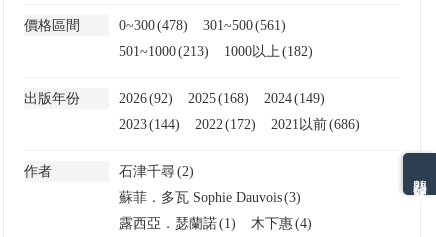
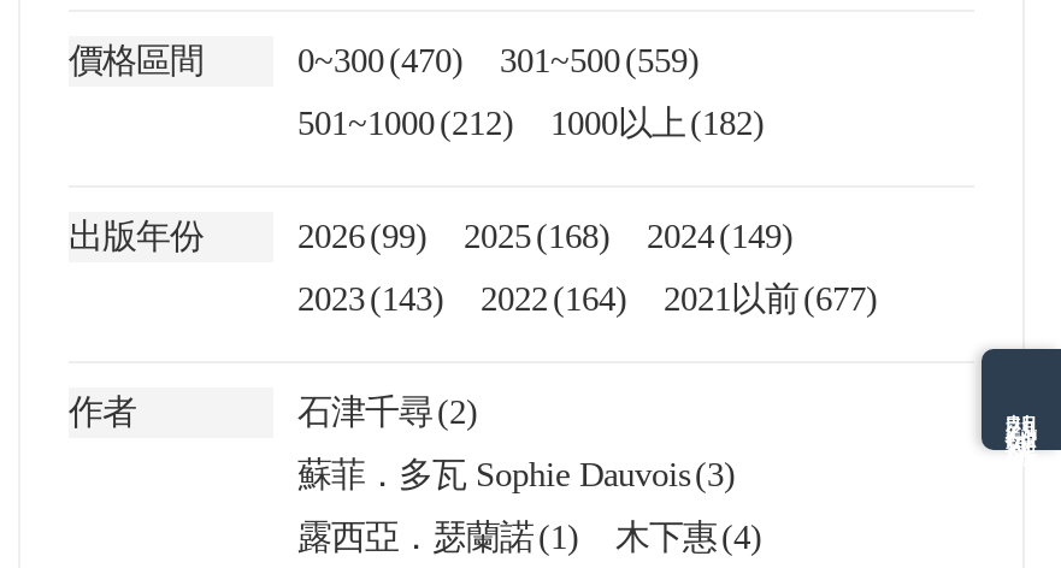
- 0~300 (478)
+ 0~300 (470)

- 301~500 (561)
+ 301~500 (559)

- 501~1000 (213) 1000以上 (182)
+ 501~1000 (212) 1000以上 (182)

- 2026 (92) 2025 (168) 2024 (149)
+ 2026 (99) 2025 (168) 2024 (149)

- 2023 (144)
+ 2023 (143)

- 2022 (172)
+ 2022 (164)

- 2021以前 (686)
+ 2021以前 (677)
